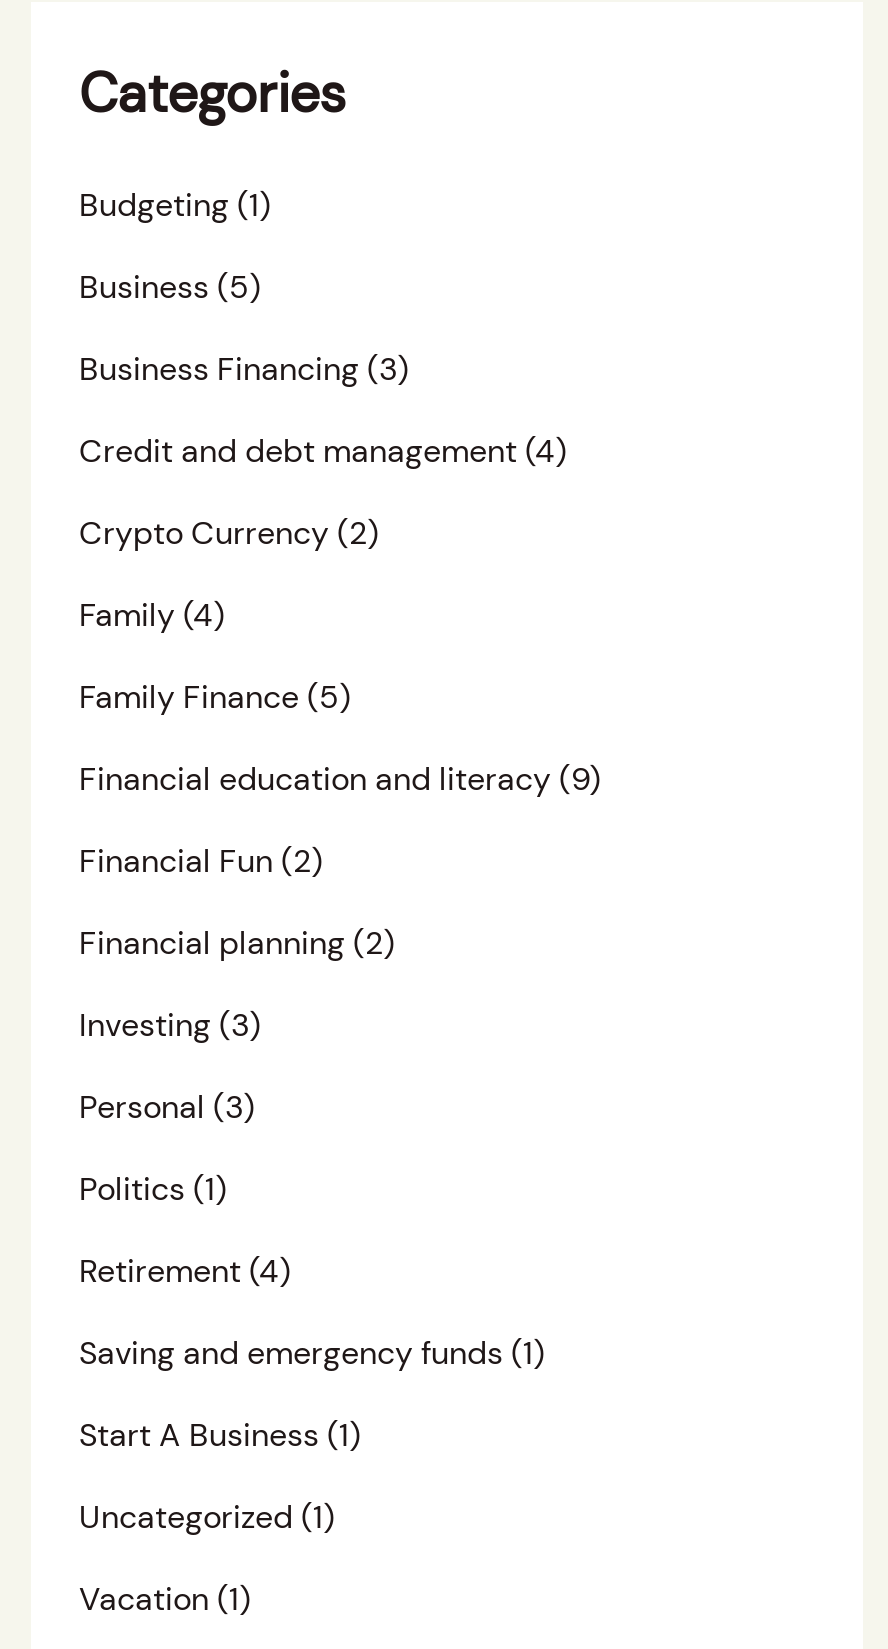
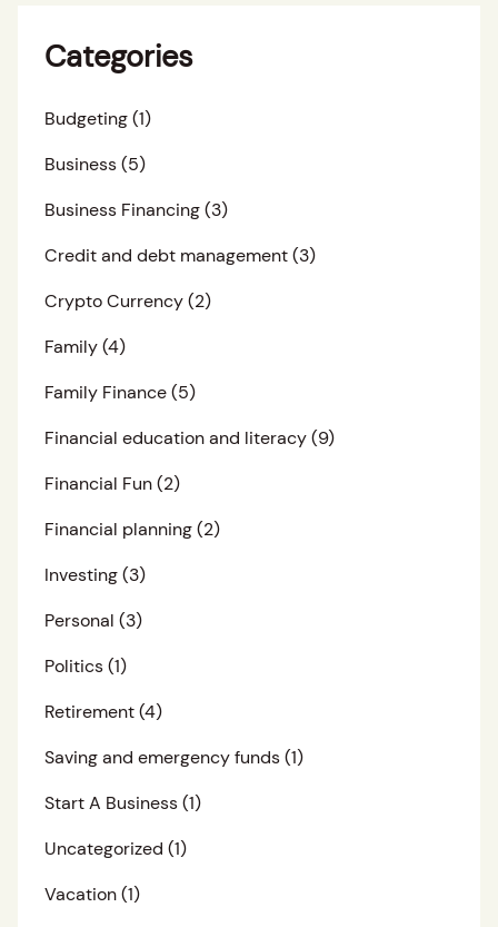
- Credit and debt management (4)
+ Credit and debt management (3)
